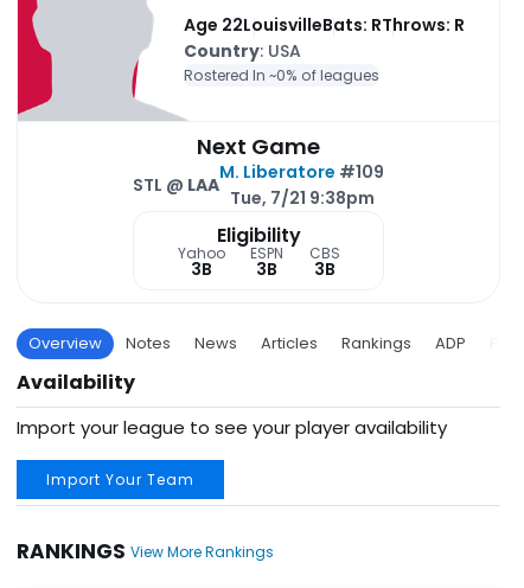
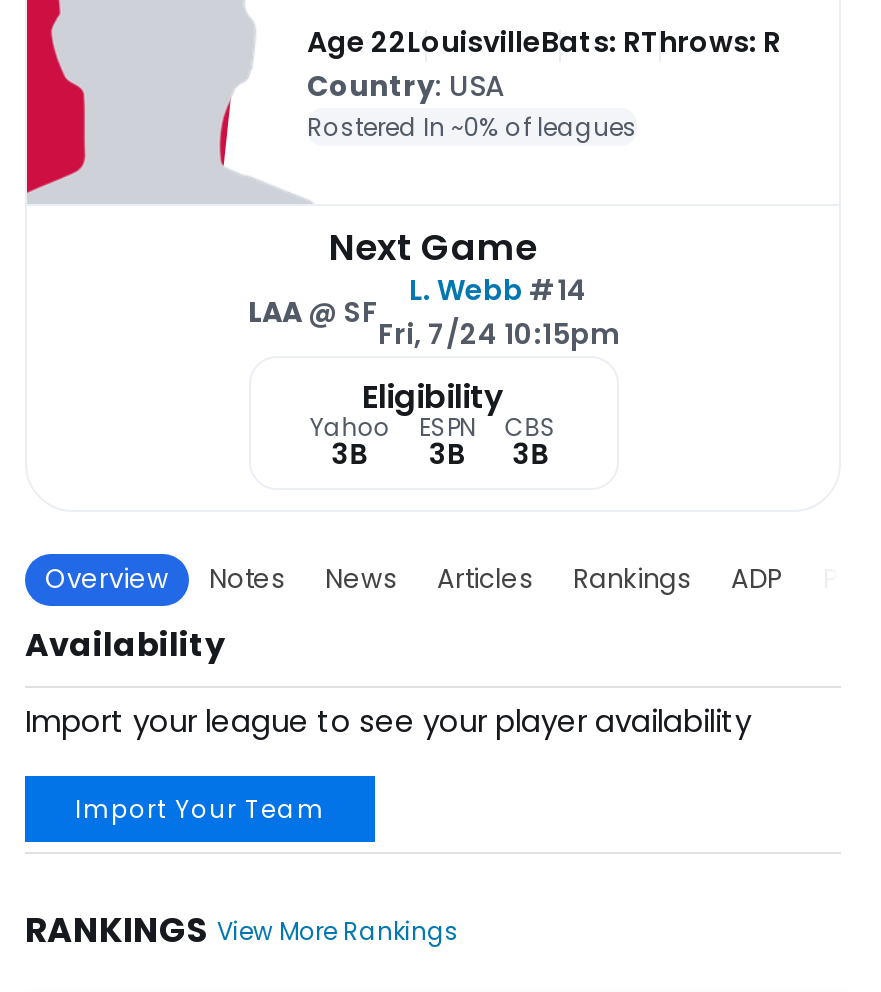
- M. Liberatore #109
- Tue, 7/21 9:38pm
+ L. Webb #14
+ Fri, 7/24 10:15pm

- STL @ LAA
+ LAA @ SF
